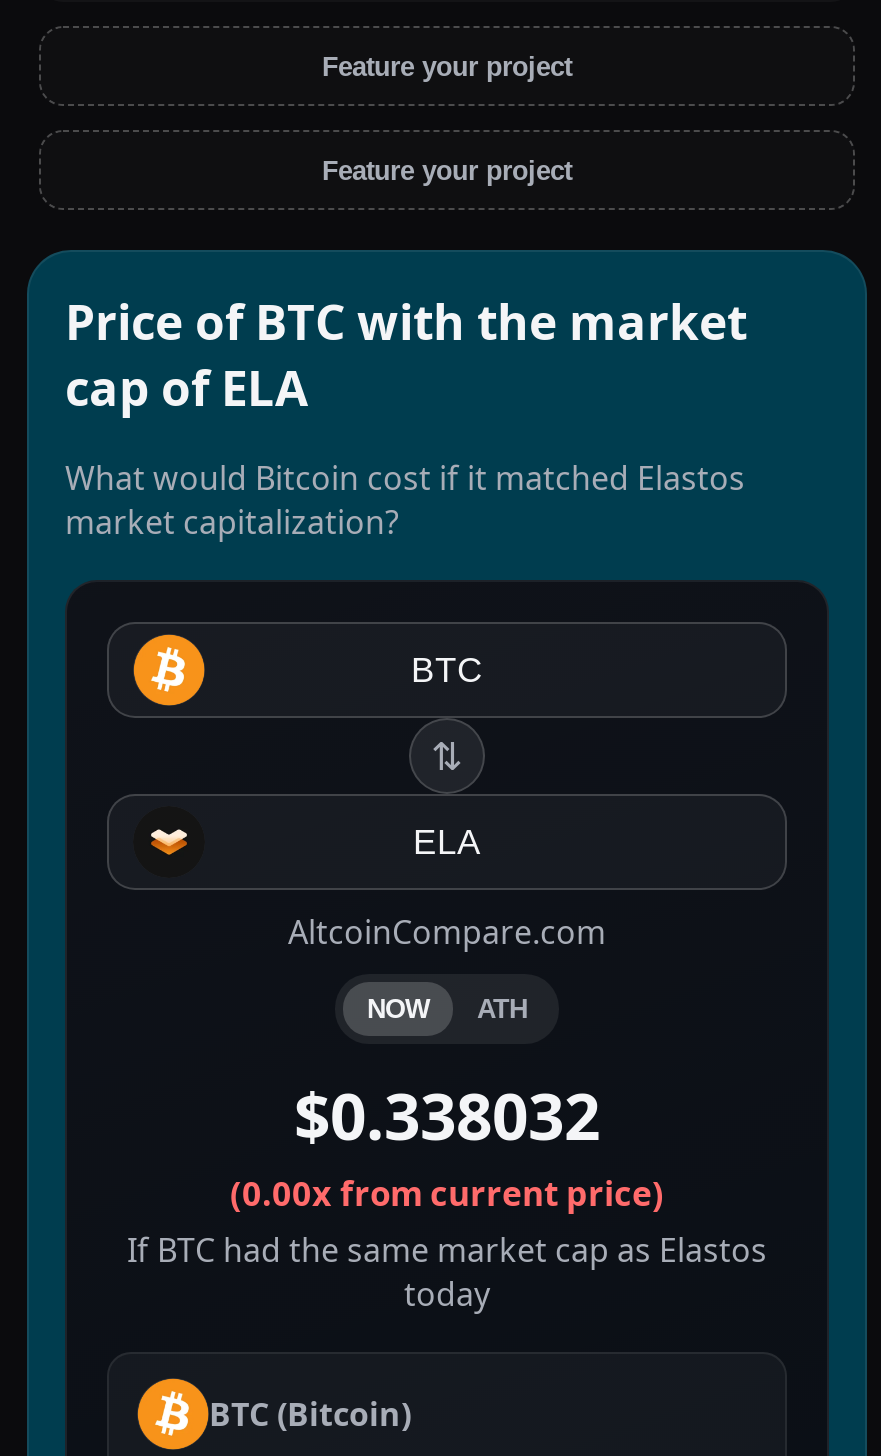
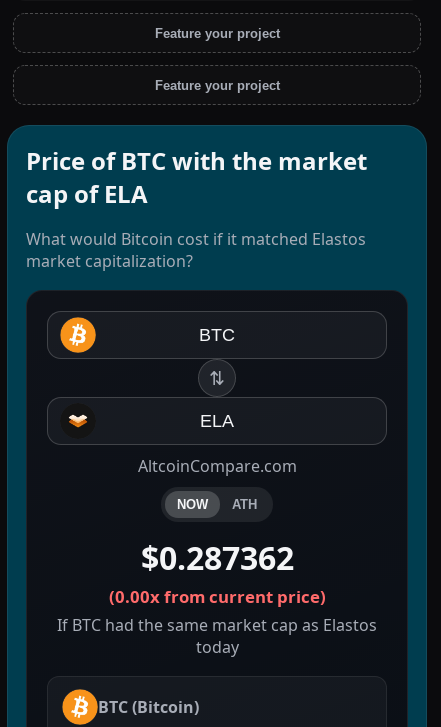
- $0.338032
+ $0.287362
